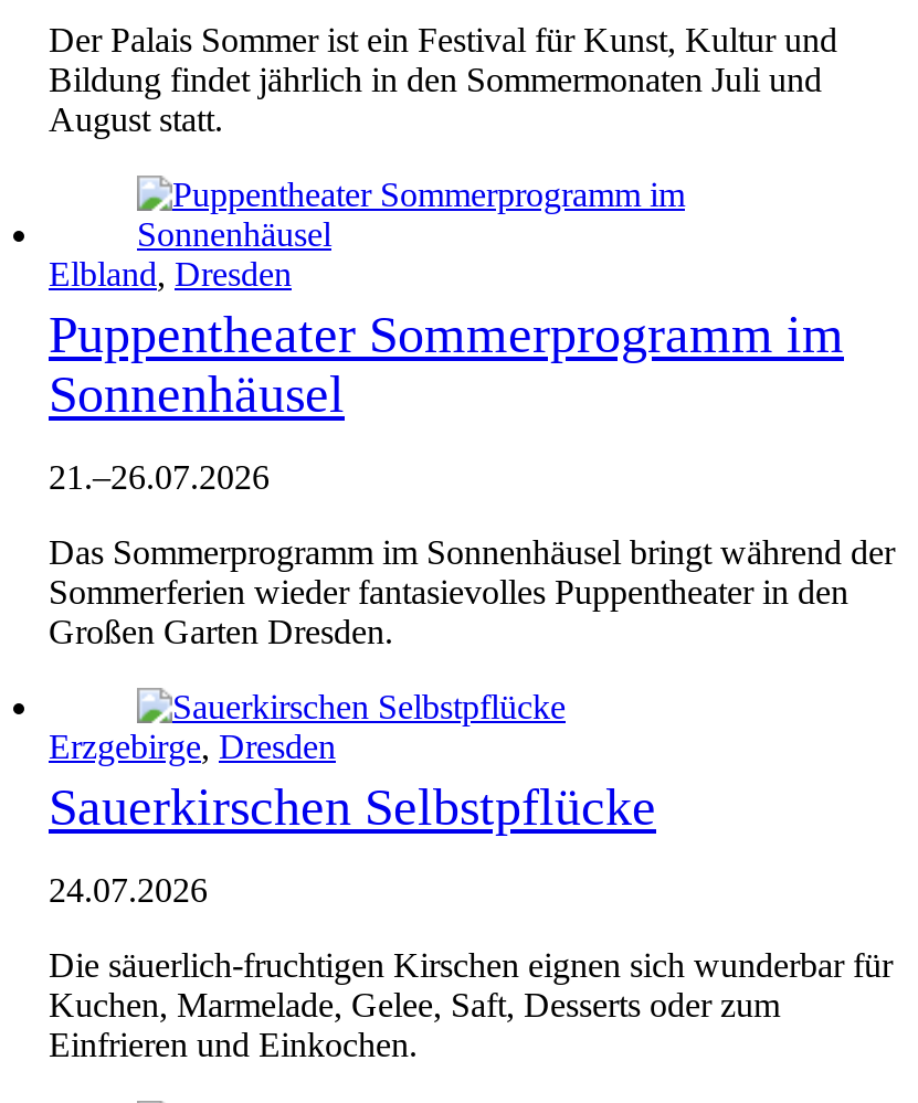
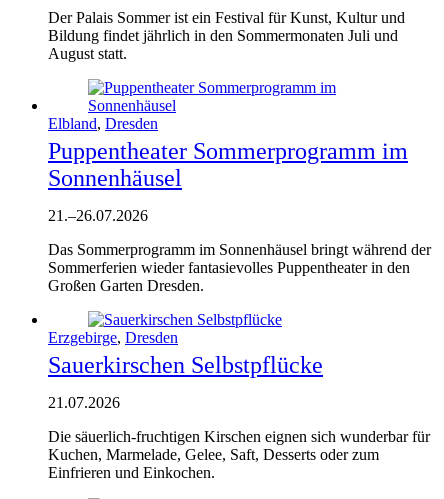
- 24.07.2026
+ 21.07.2026
